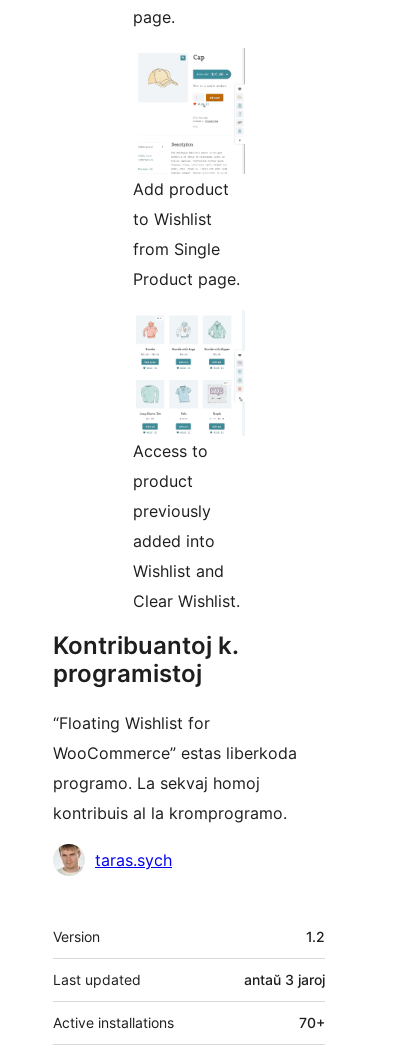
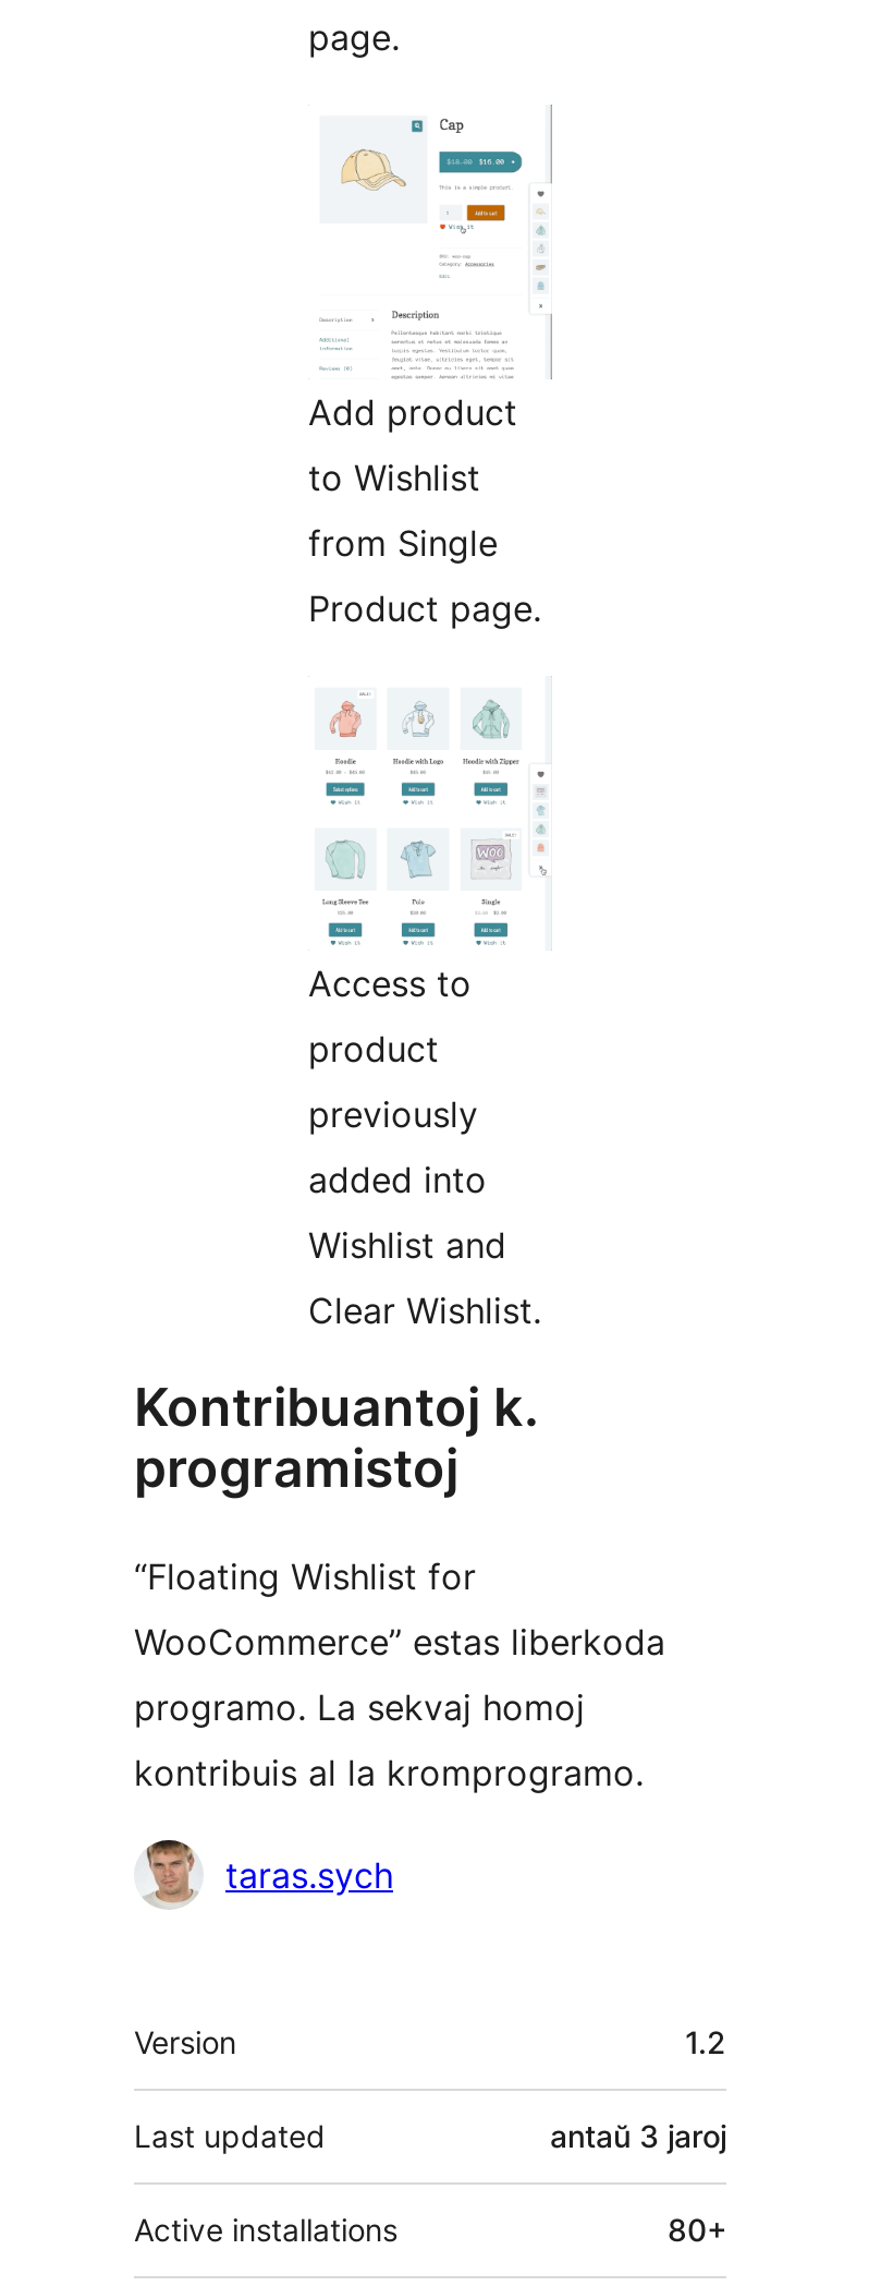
- 70+
+ 80+
